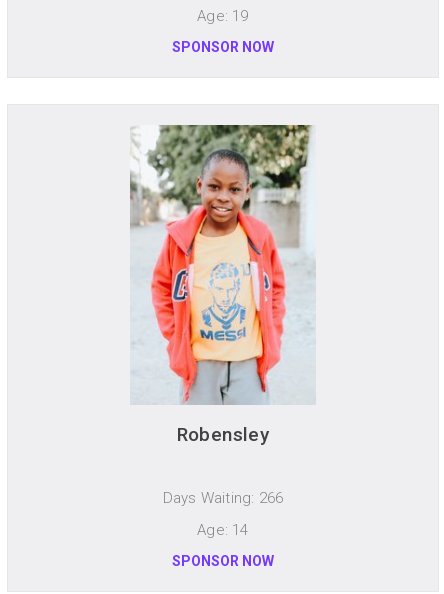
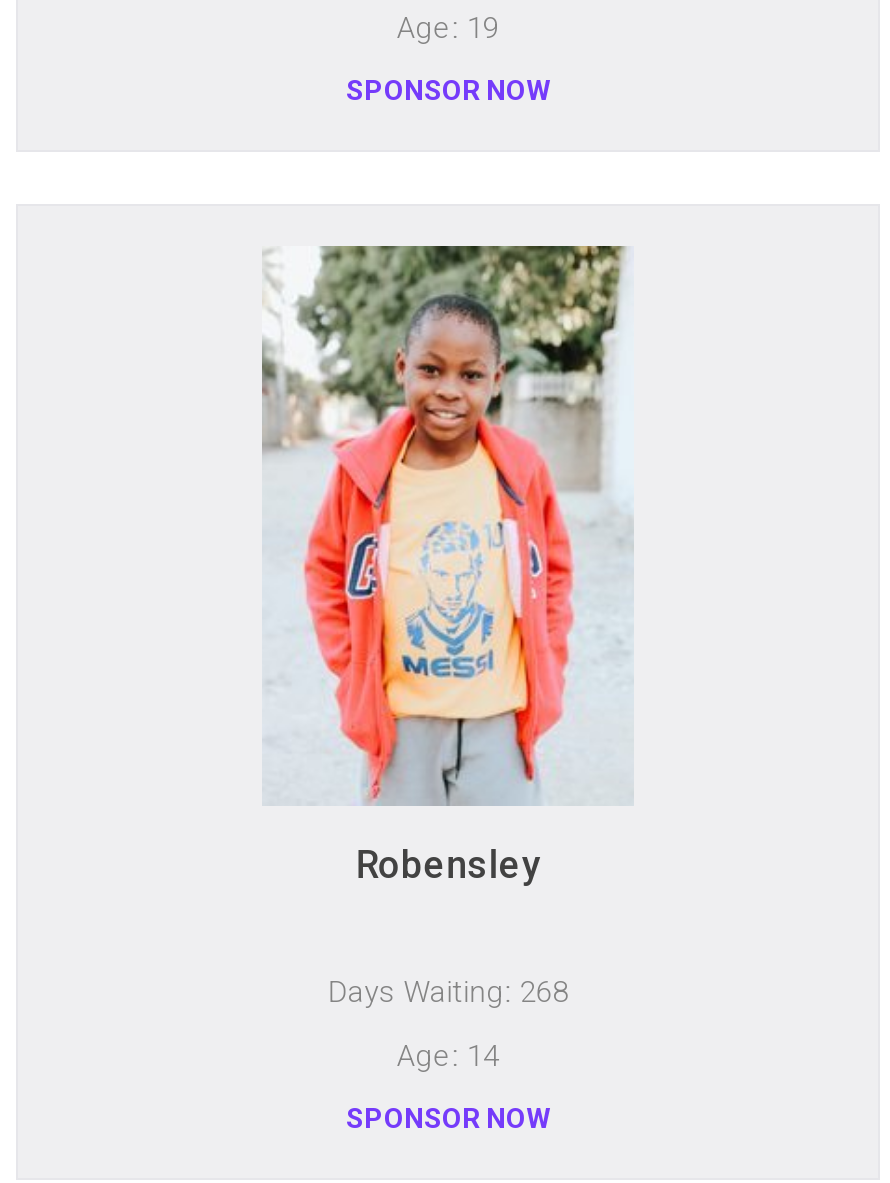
- Days Waiting: 266
+ Days Waiting: 268
